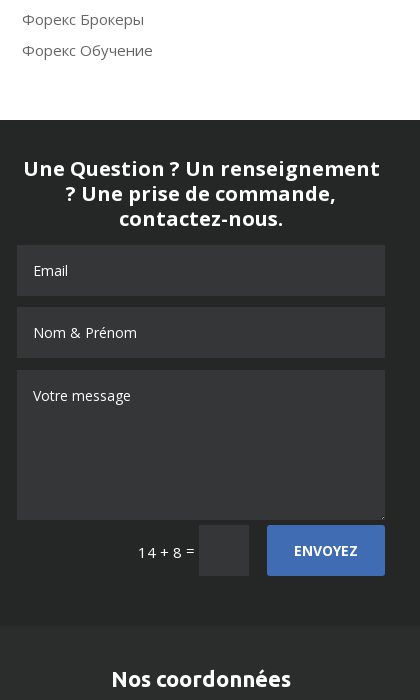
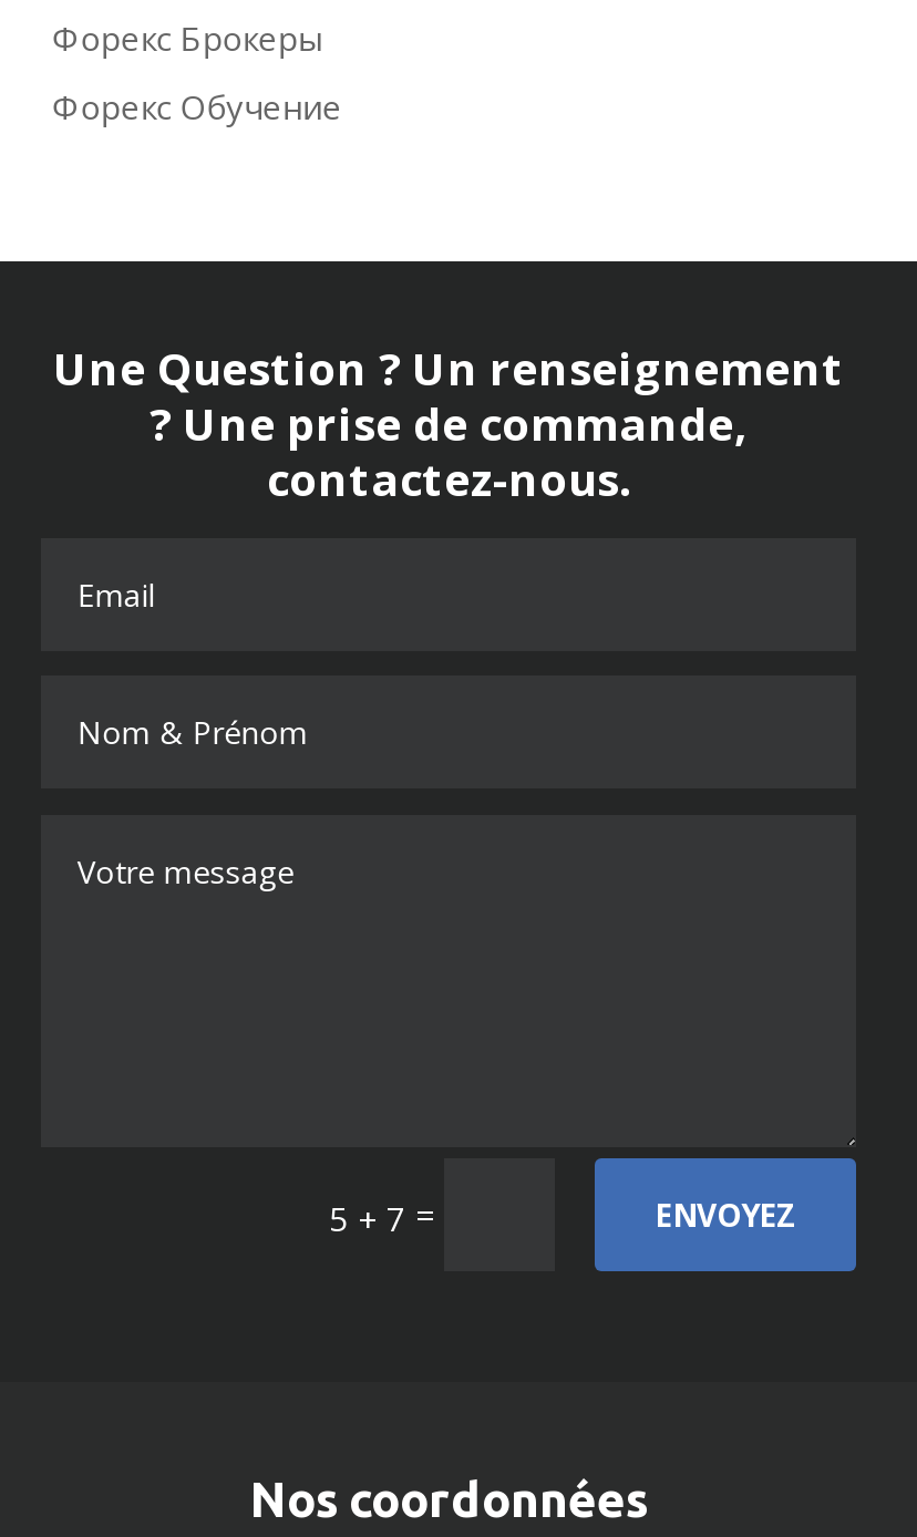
- 14 + 8 =
+ 5 + 7 =
